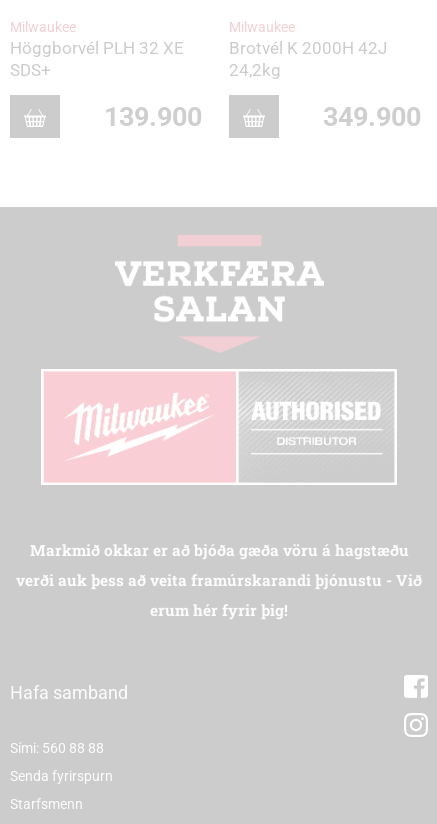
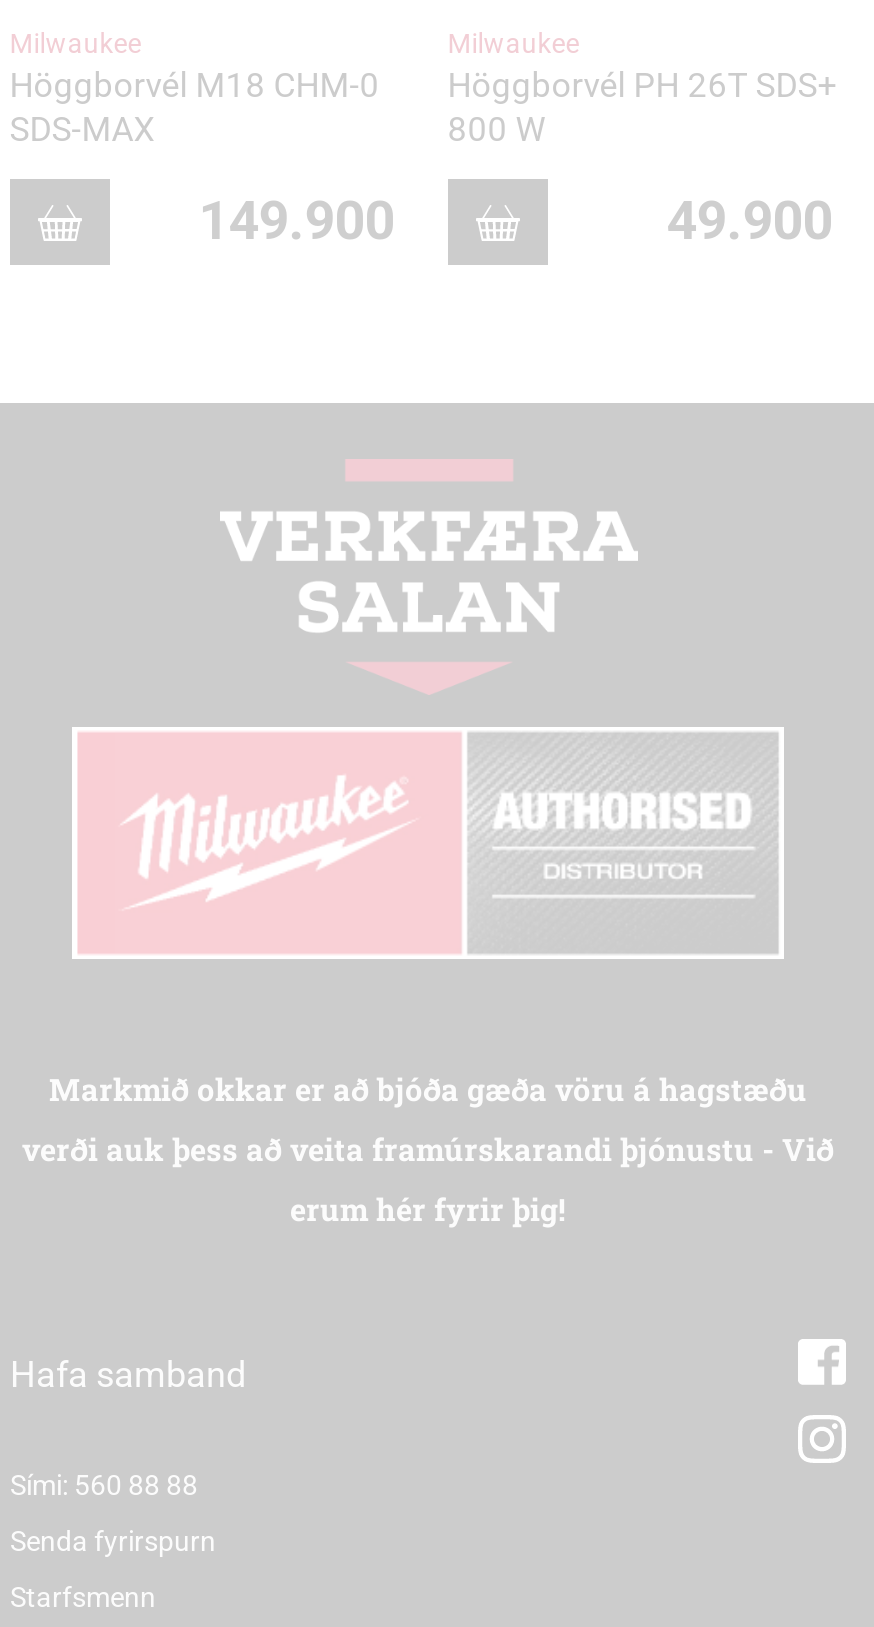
- Höggborvél PLH 32 XE
- SDS+
+ Höggborvél M18 CHM-0
+ SDS-MAX

- Brotvél K 2000H 42J
- 24,2kg
+ Höggborvél PH 26T SDS+
+ 800 W

- 139.900
+ 149.900

- 349.900
+ 49.900
